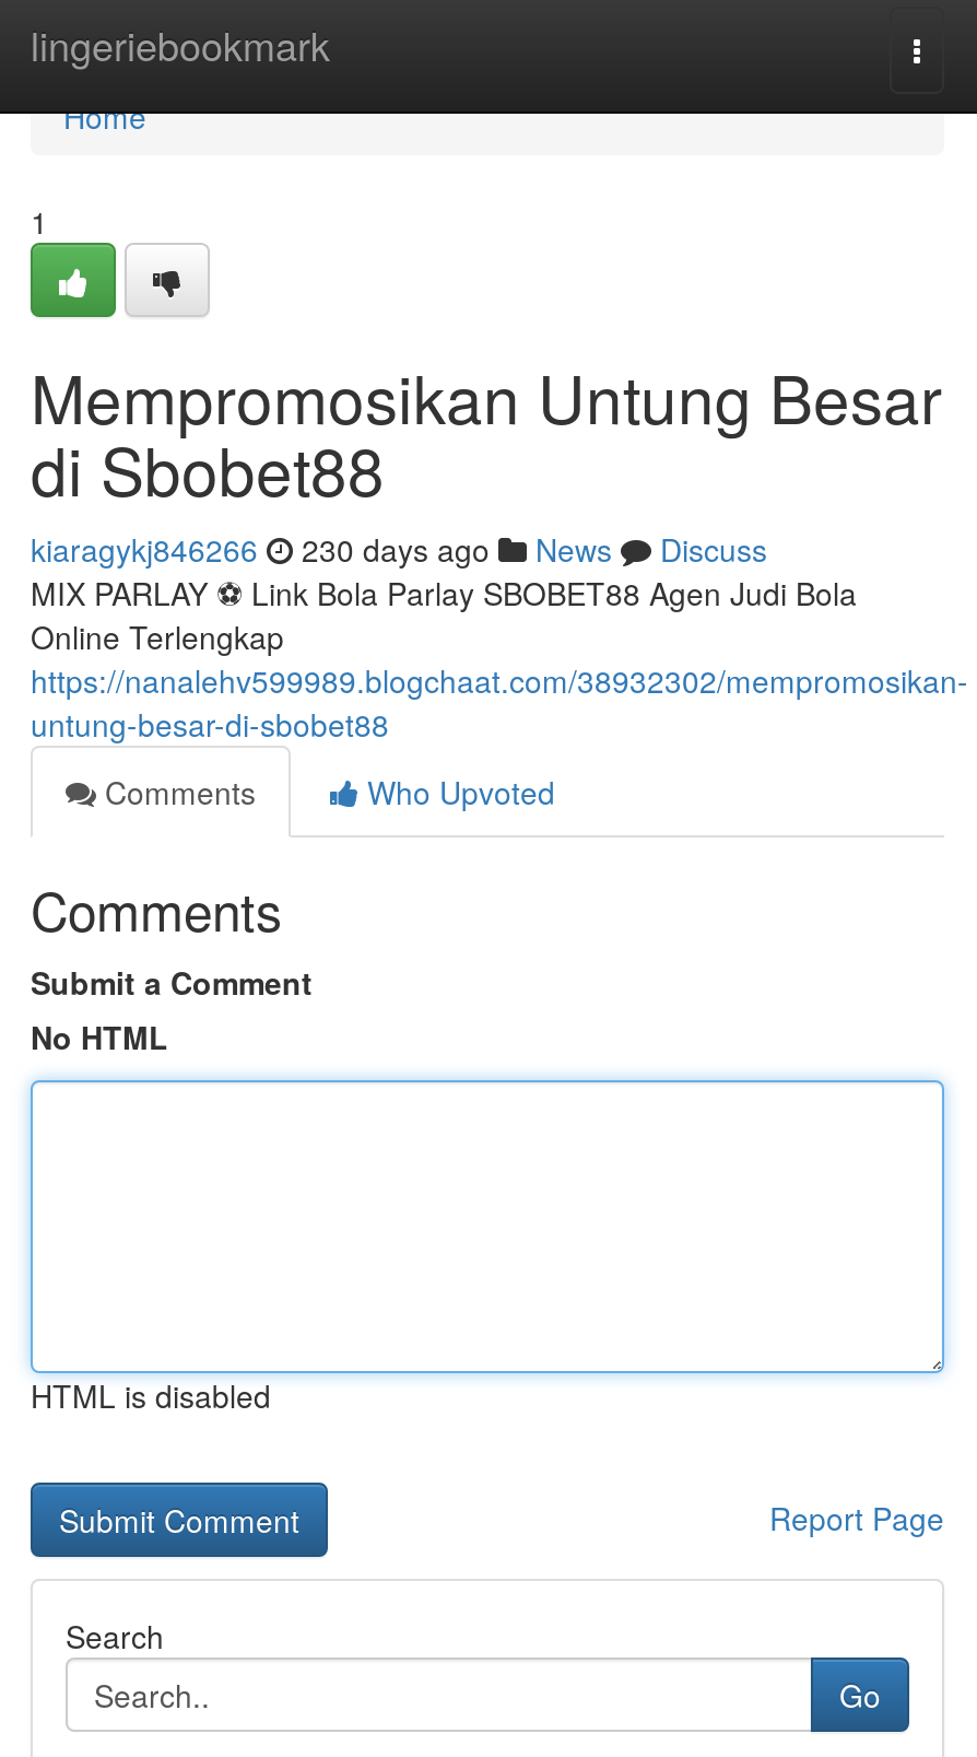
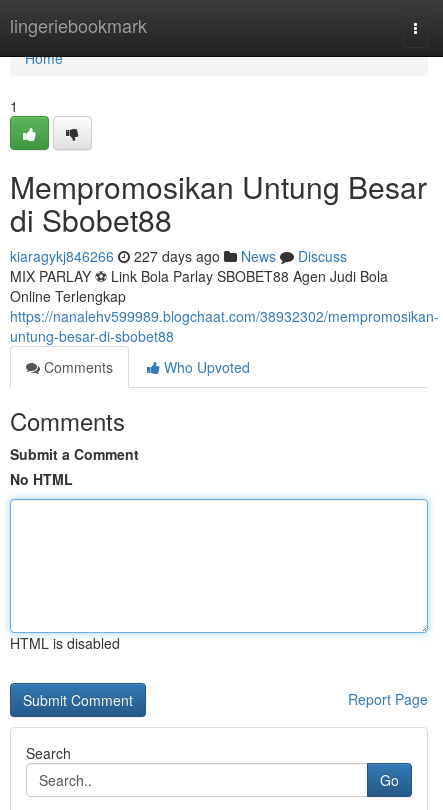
- kiaragykj846266 230 days ago News Discuss
+ kiaragykj846266 227 days ago News Discuss
